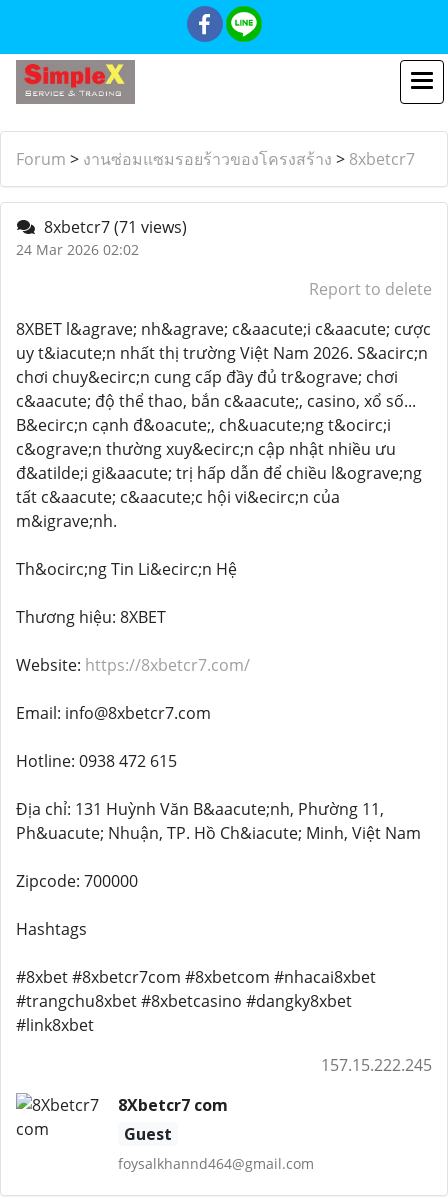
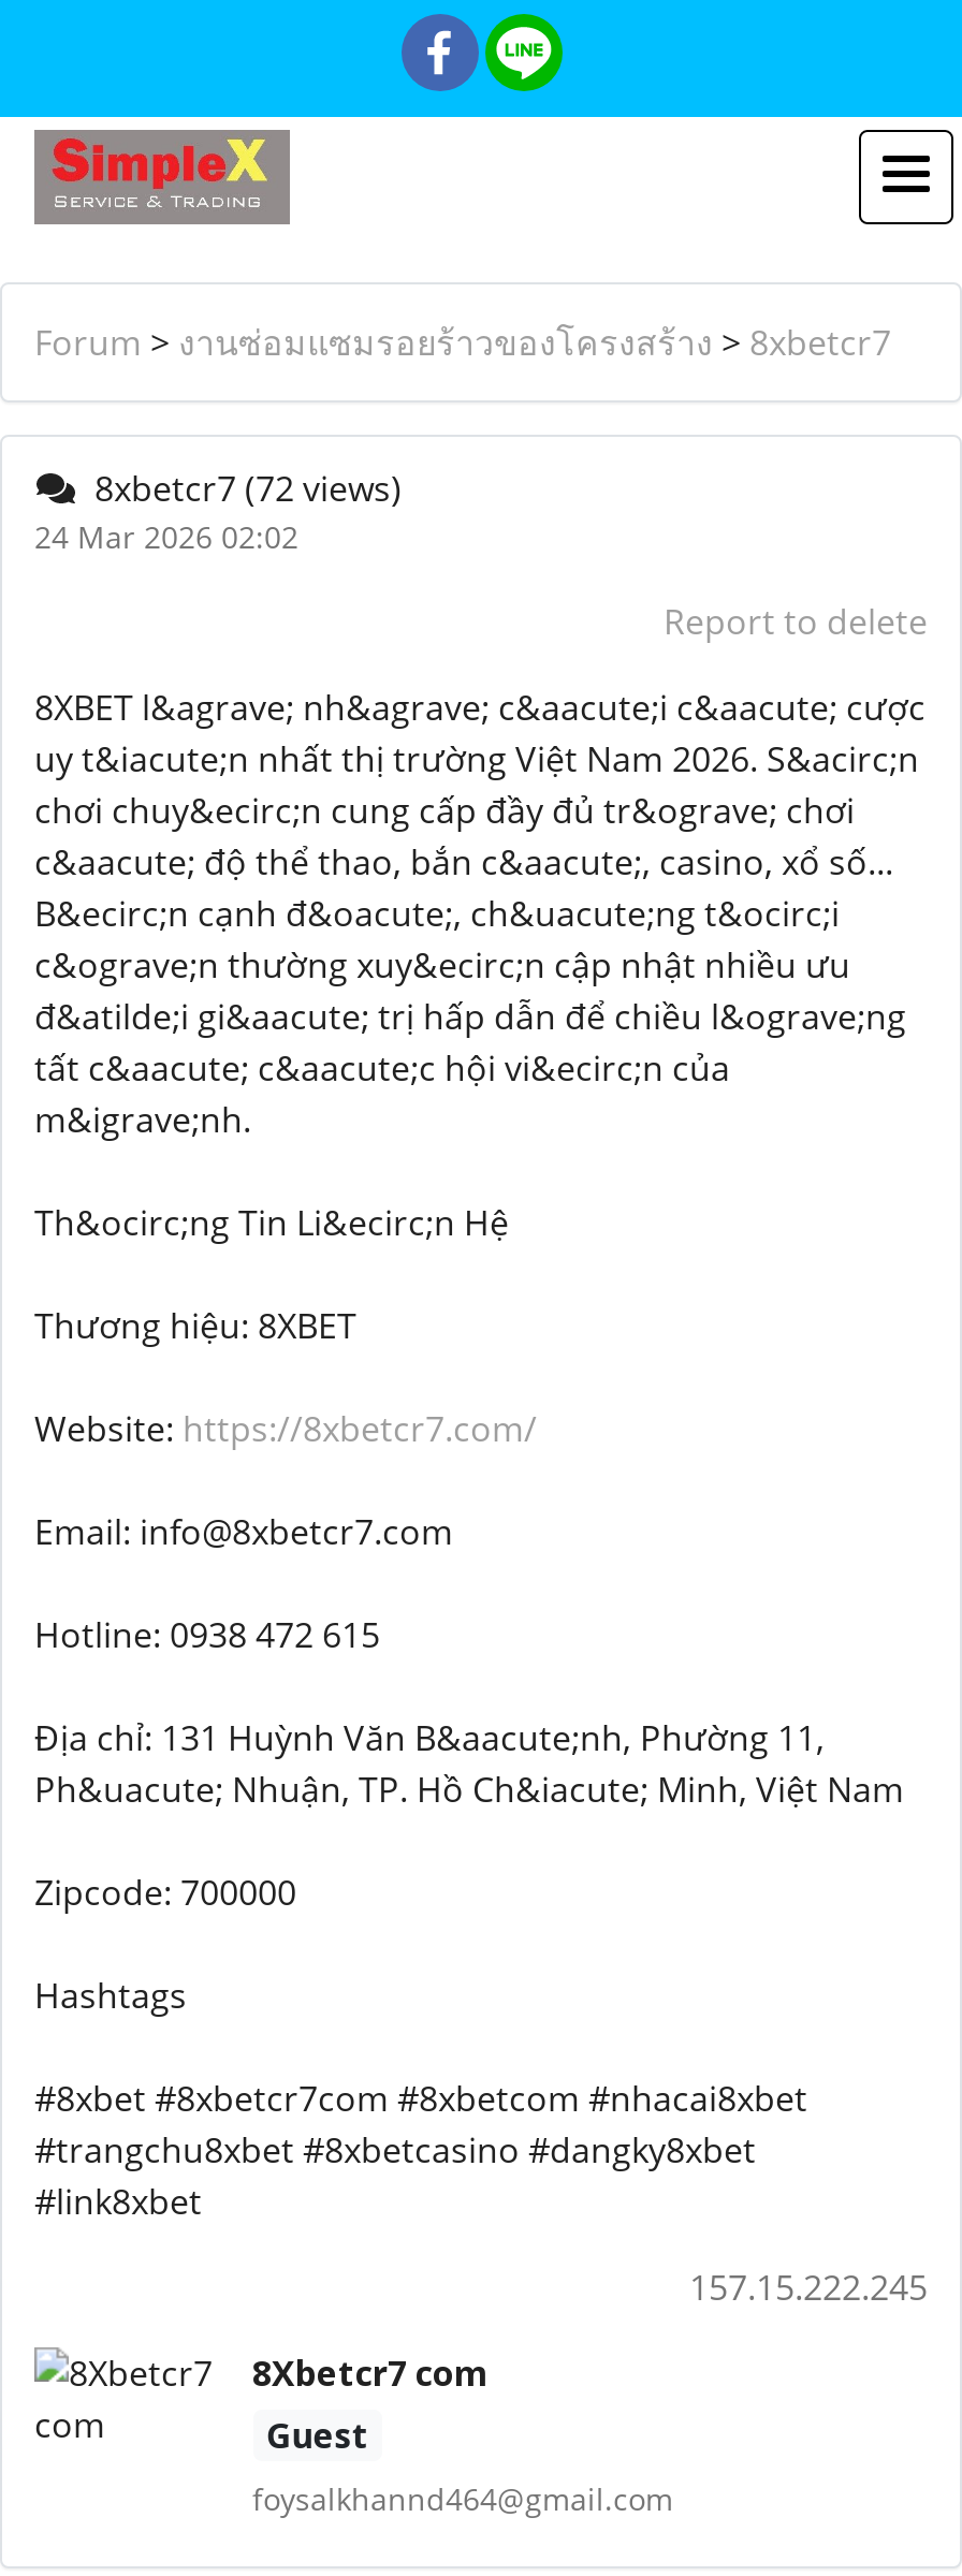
- 8xbetcr7 (71 views)
+ 8xbetcr7 (72 views)
